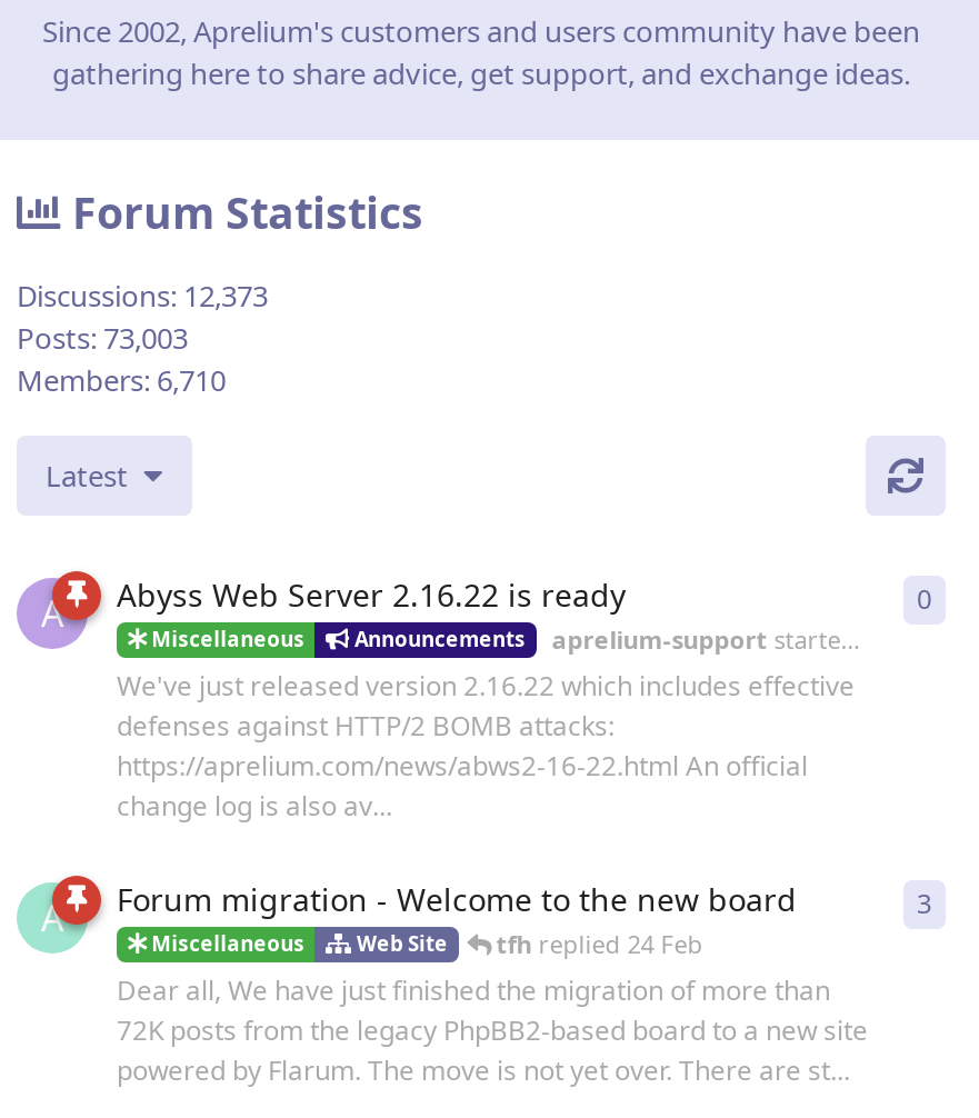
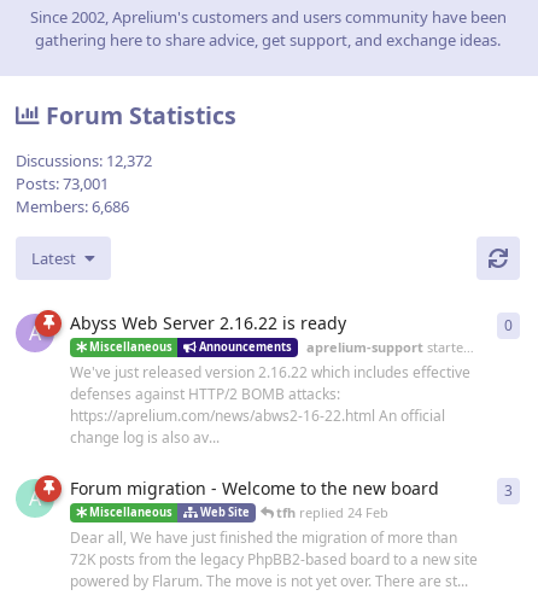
- Discussions: 12,373
+ Discussions: 12,372

- Posts: 73,003
+ Posts: 73,001

- Members: 6,710
+ Members: 6,686
